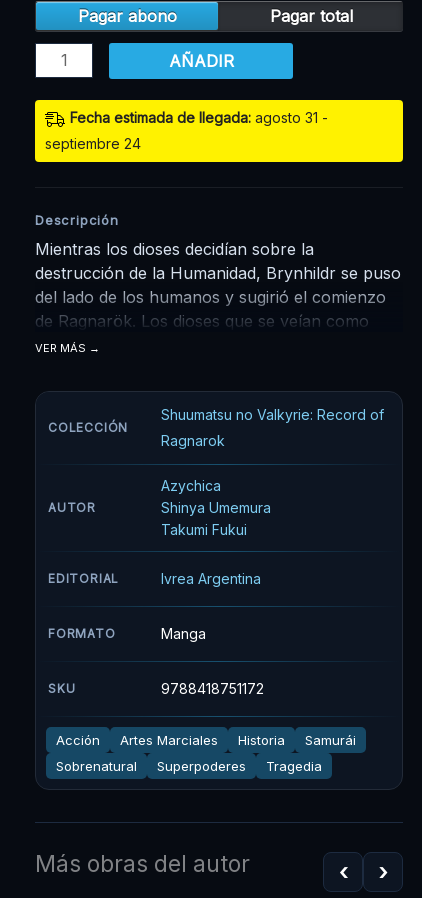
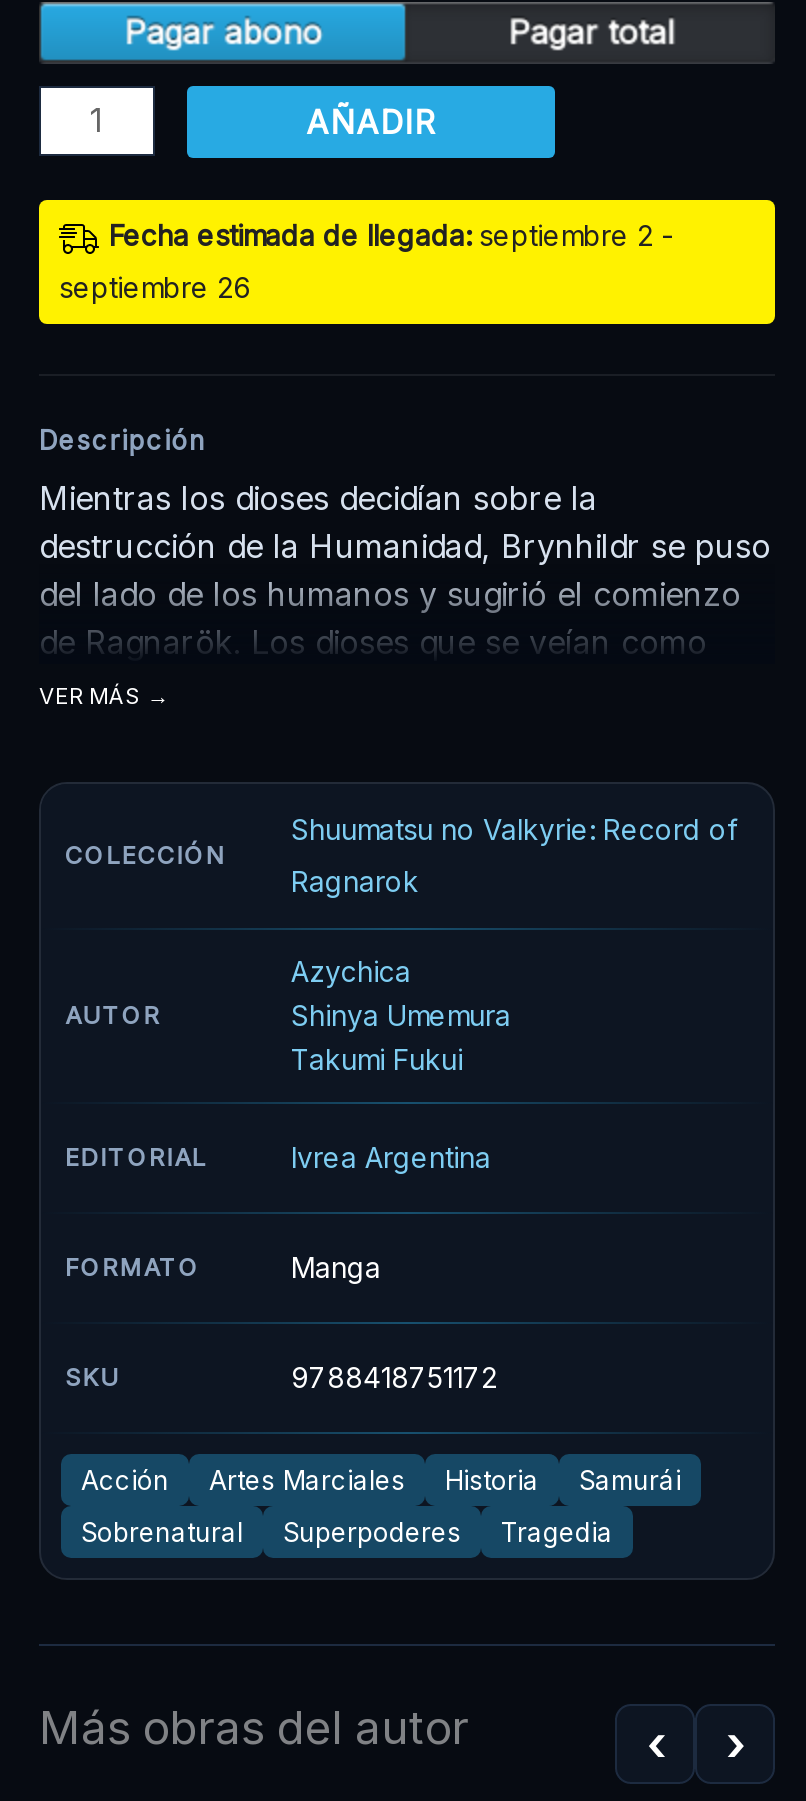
- Fecha estimada de llegada: agosto 31 -
+ Fecha estimada de llegada: septiembre 2 -

- septiembre 24
+ septiembre 26
